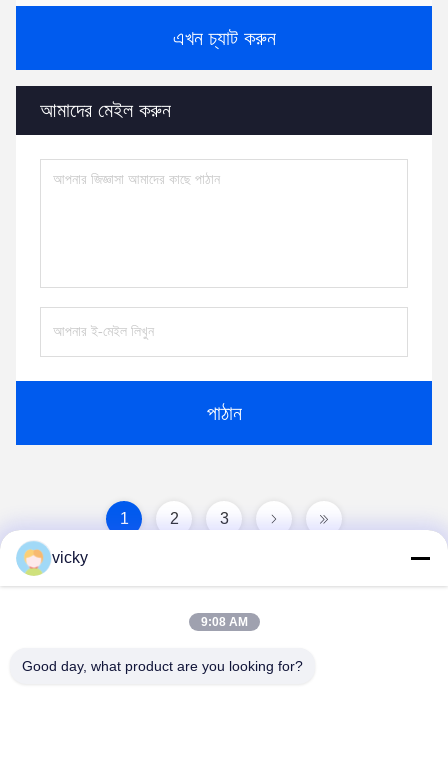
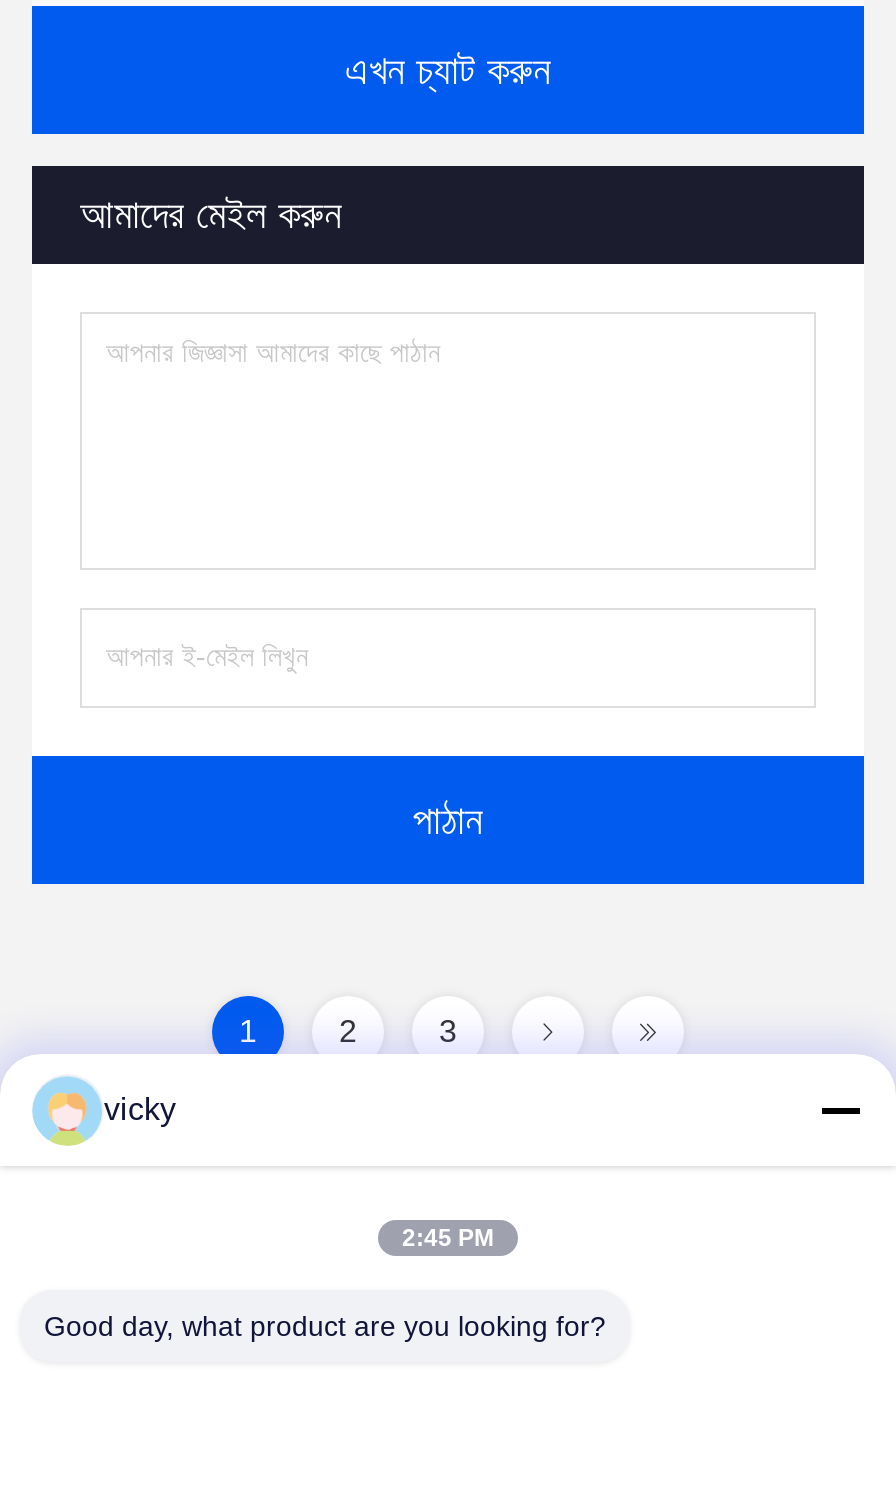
- 9:08 AM
+ 2:45 PM
